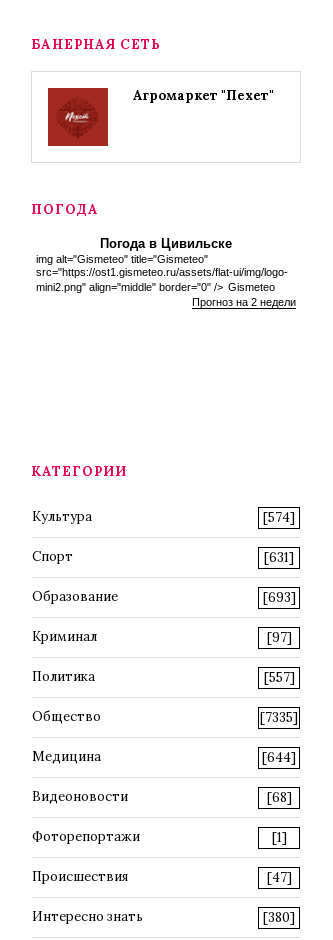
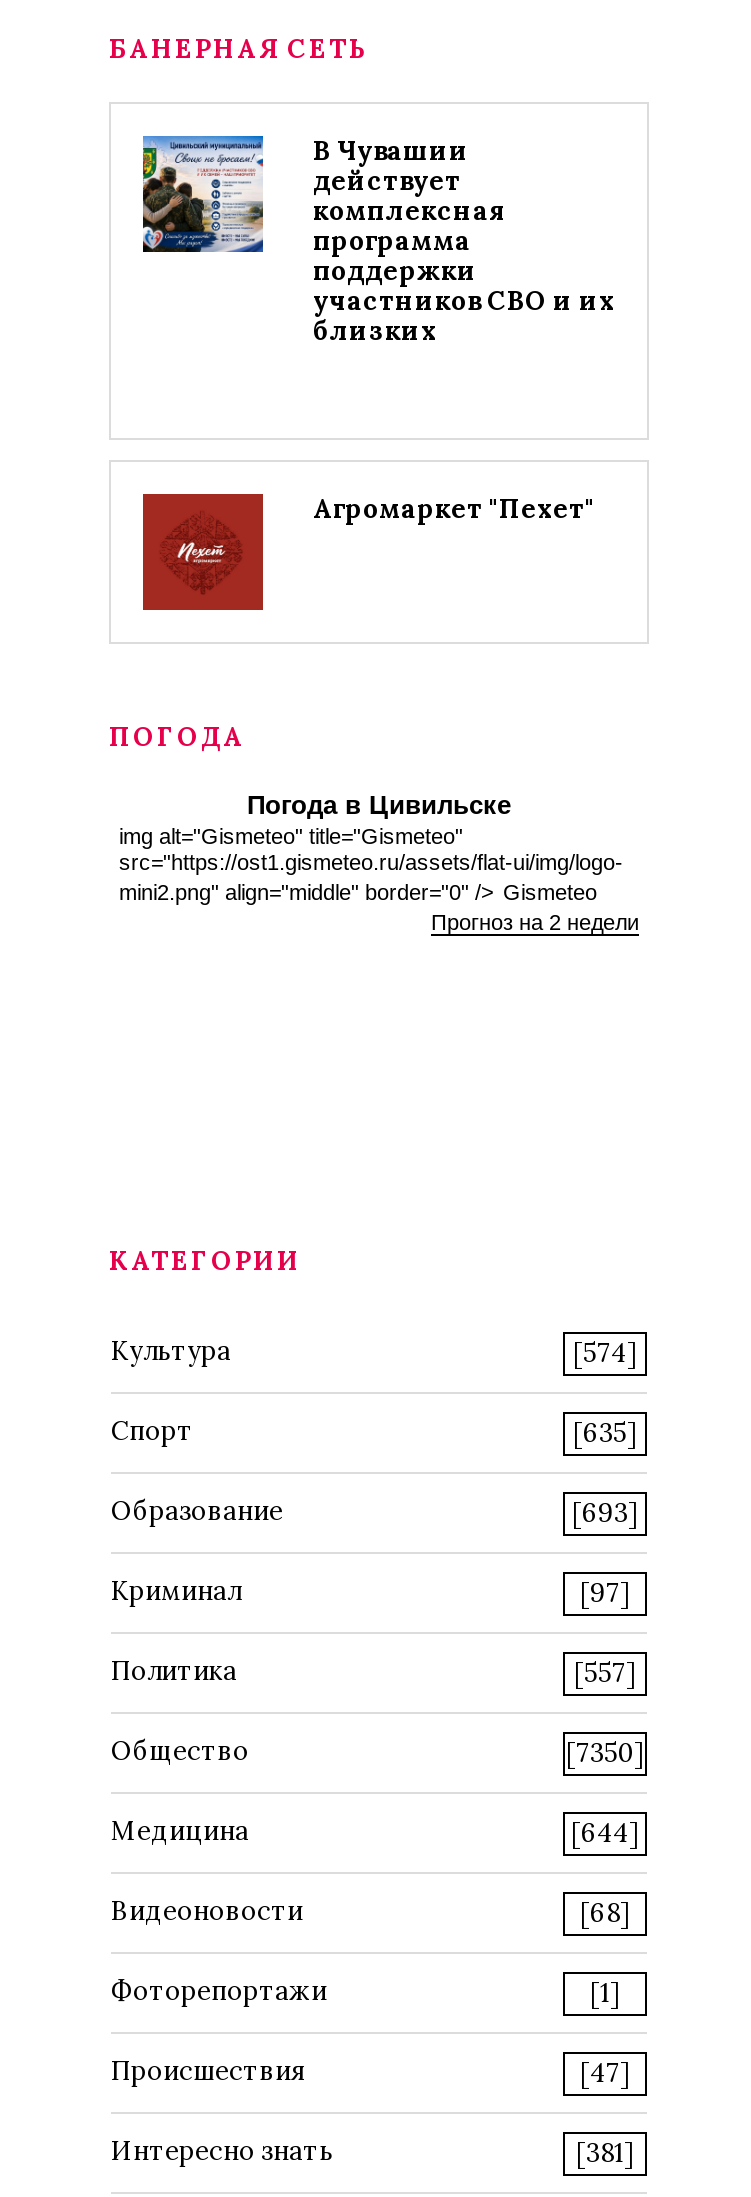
+ [image]
+ В Чувашии
+ действует
+ комплексная
+ программа
+ поддержки
+ участников СВО и их
+ близких

- [631]
+ [635]

- [7335]
+ [7350]

- [380]
+ [381]
